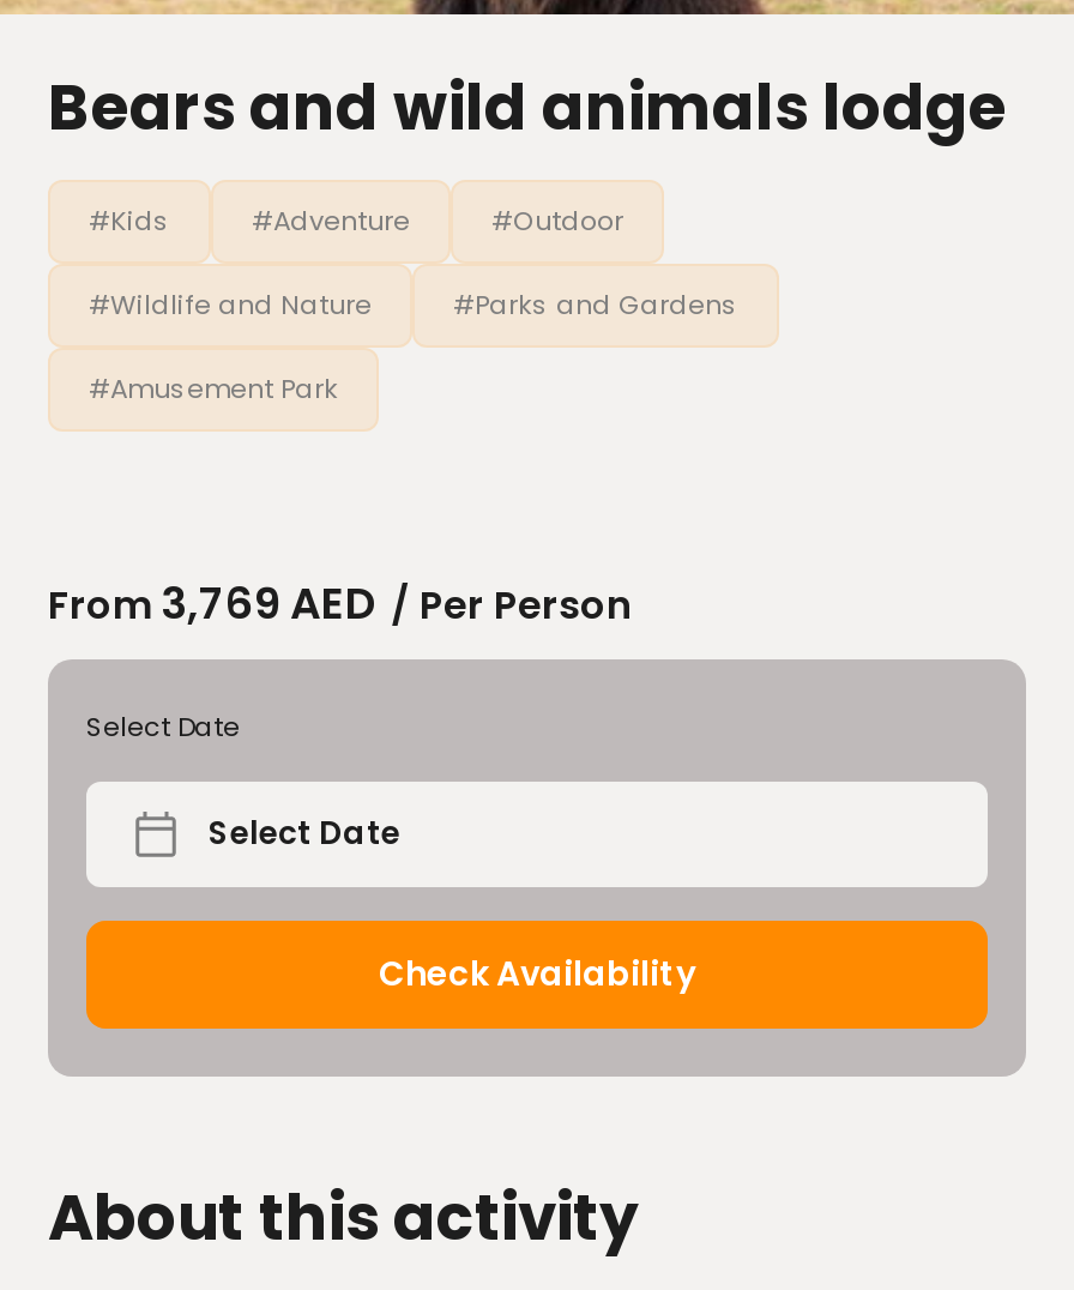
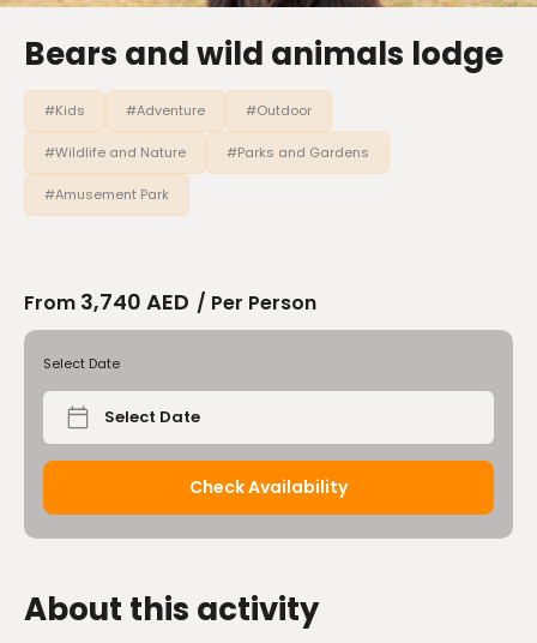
- From 3,769 AED / Per Person
+ From 3,740 AED / Per Person
